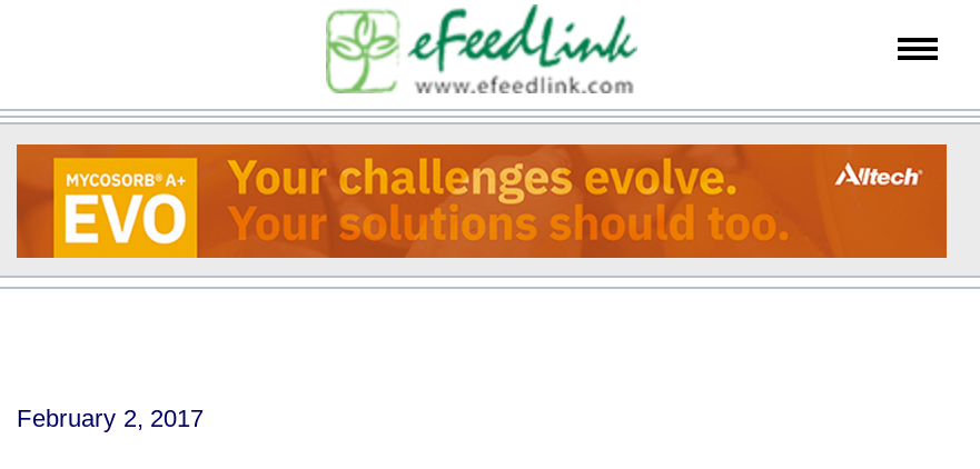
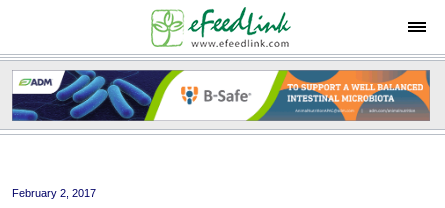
- [image]
+ [image]
